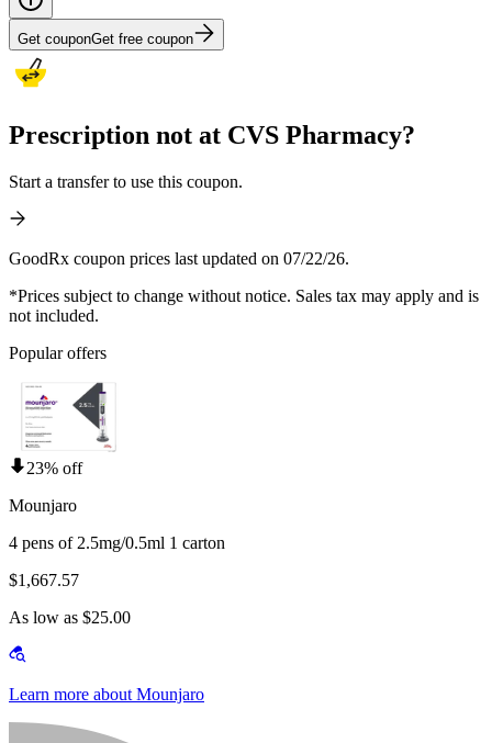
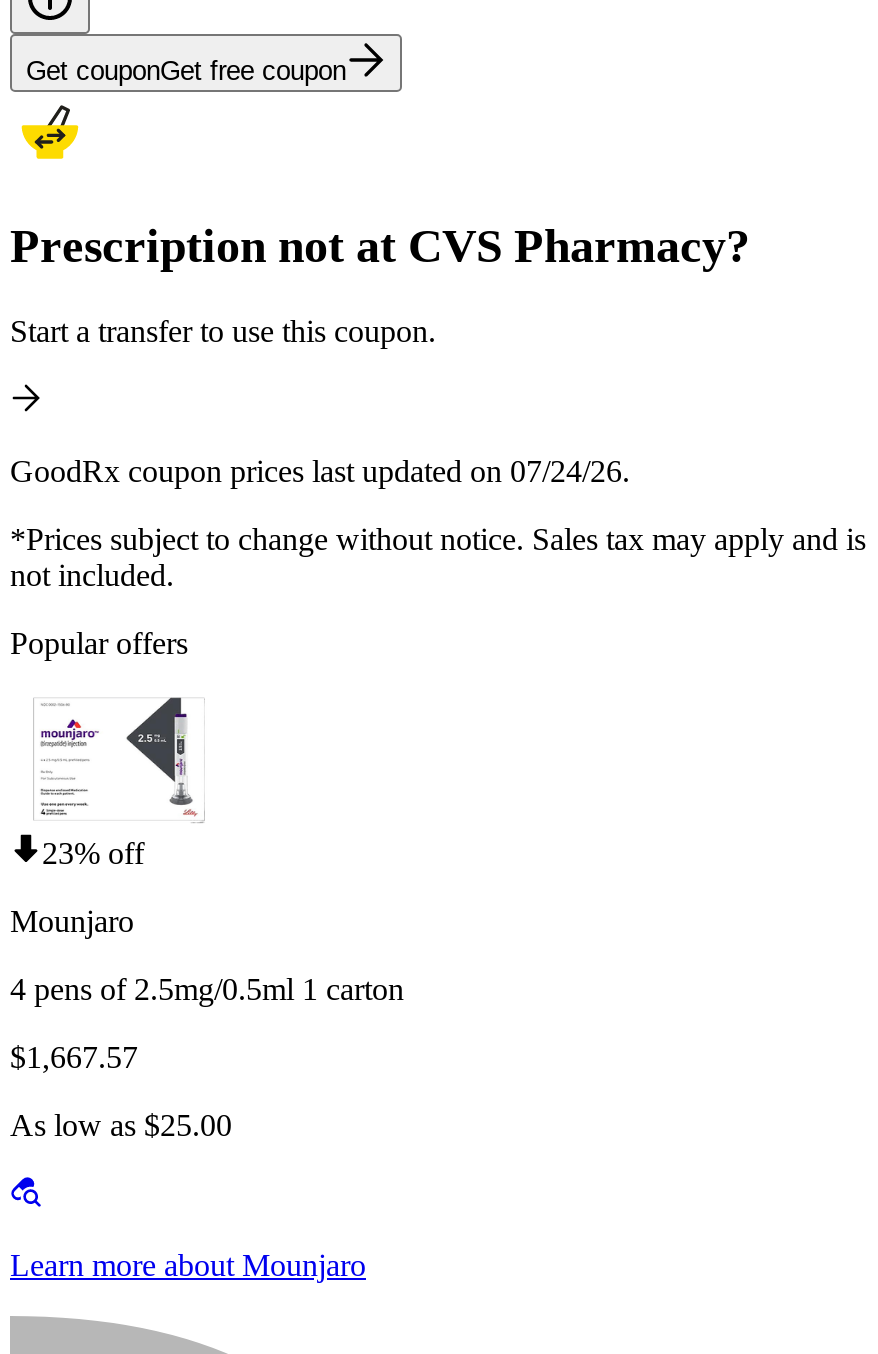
- GoodRx coupon prices last updated on 07/22/26.
+ GoodRx coupon prices last updated on 07/24/26.
